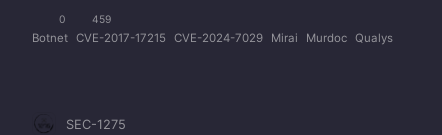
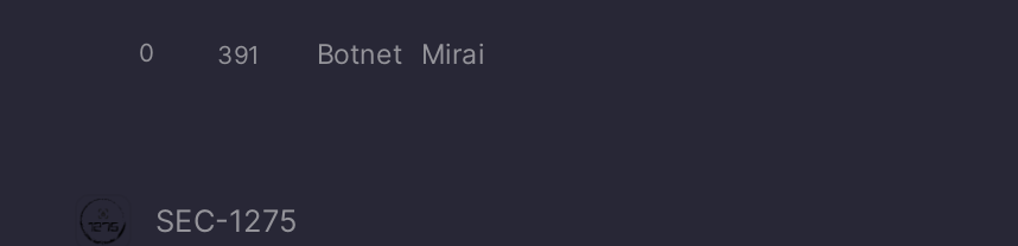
- 459
- Botnet CVE-2017-17215 CVE-2024-7029 Mirai Murdoc Qualys
+ 391
+ Botnet Mirai
